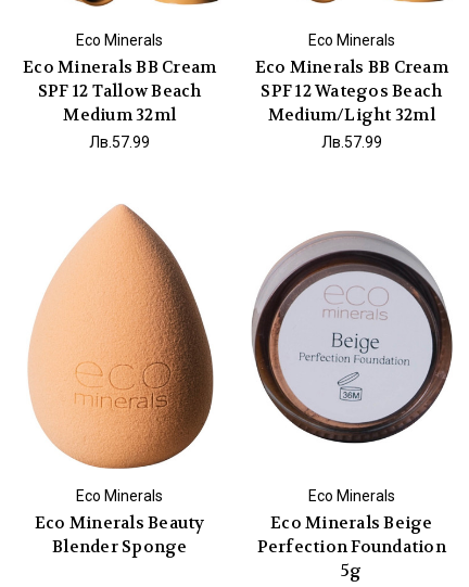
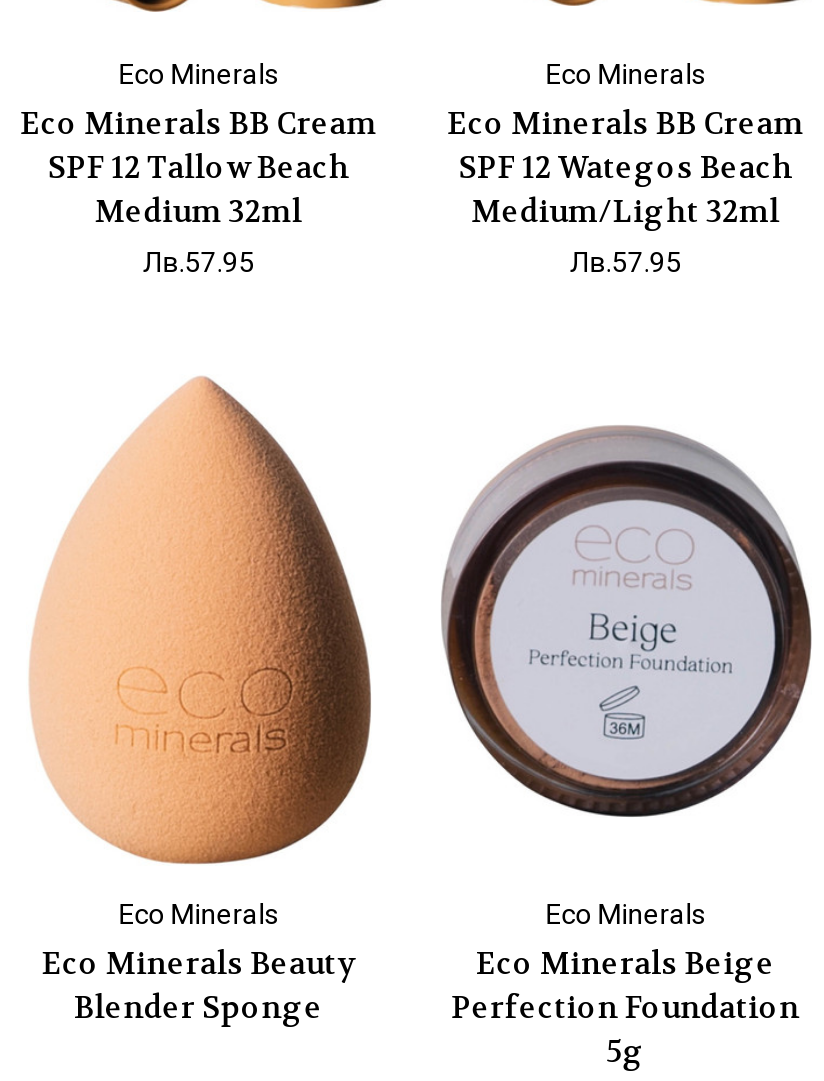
- Лв.57.99
+ Лв.57.95

- Лв.57.99
+ Лв.57.95
